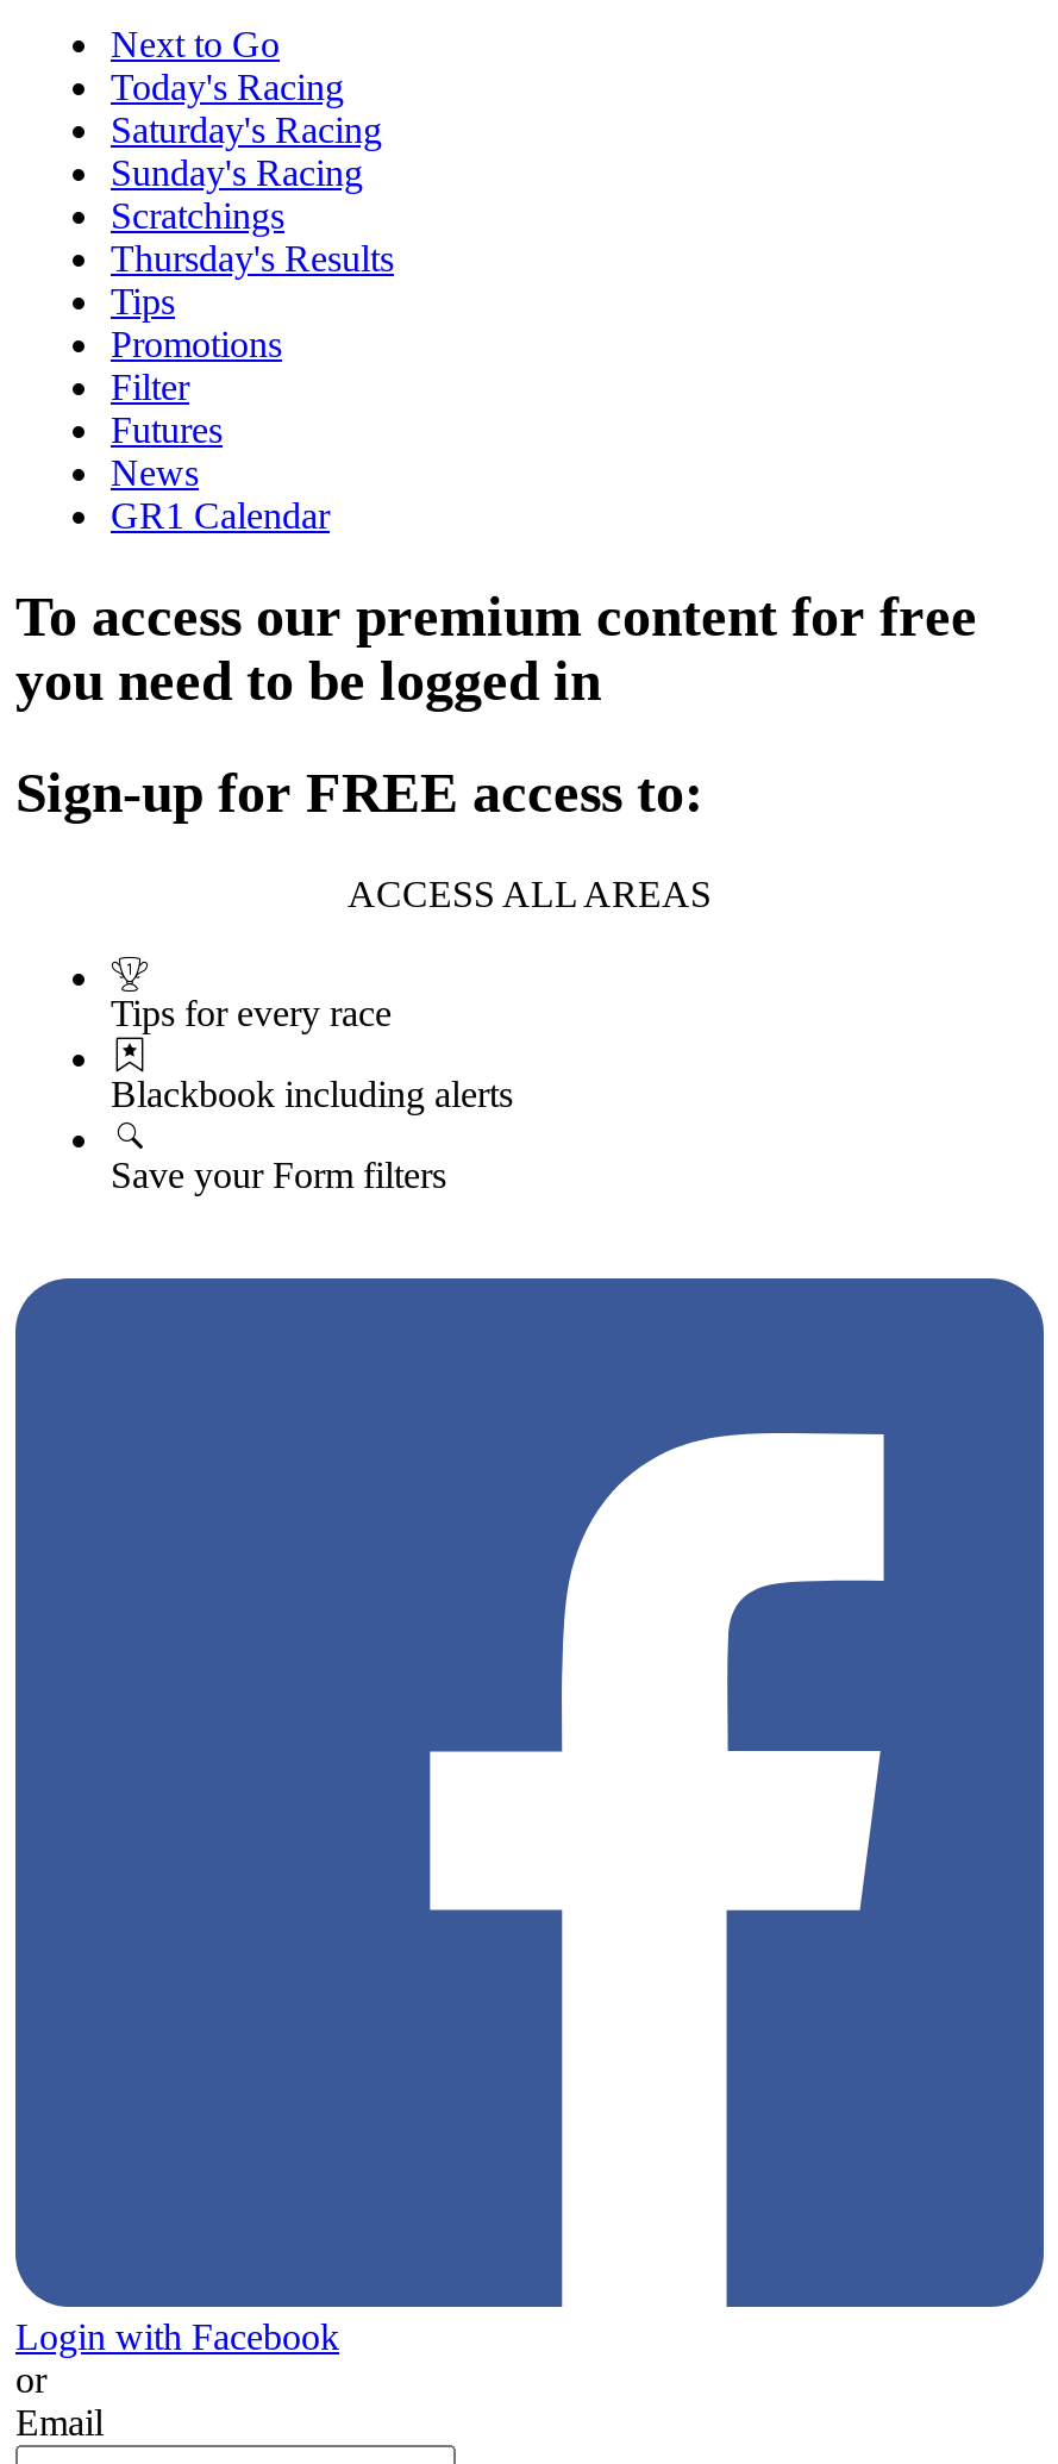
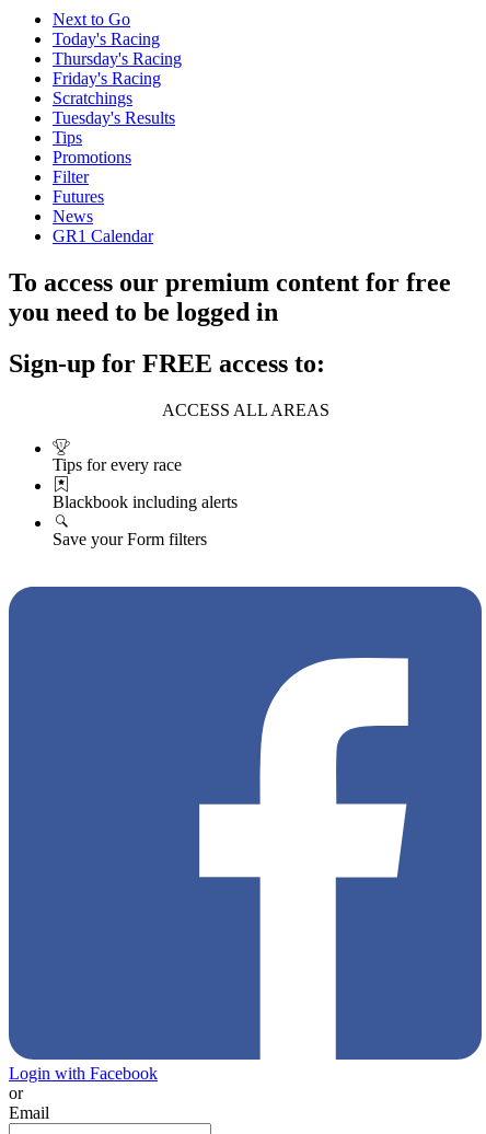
- Saturday's Racing
+ Thursday's Racing

- Sunday's Racing
+ Friday's Racing

- Thursday's Results
+ Tuesday's Results
